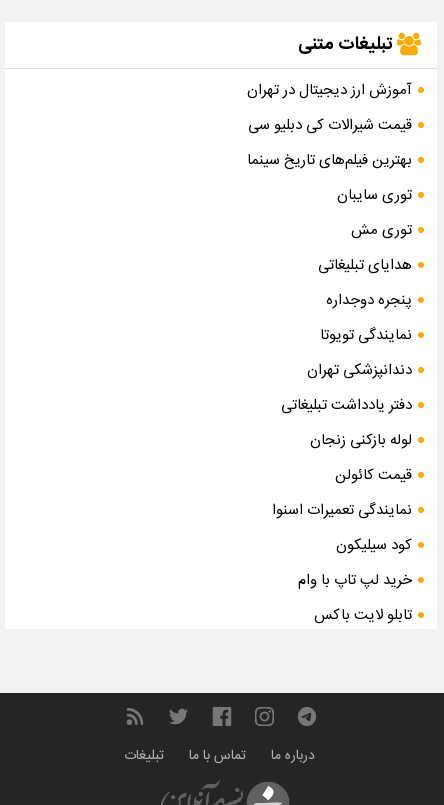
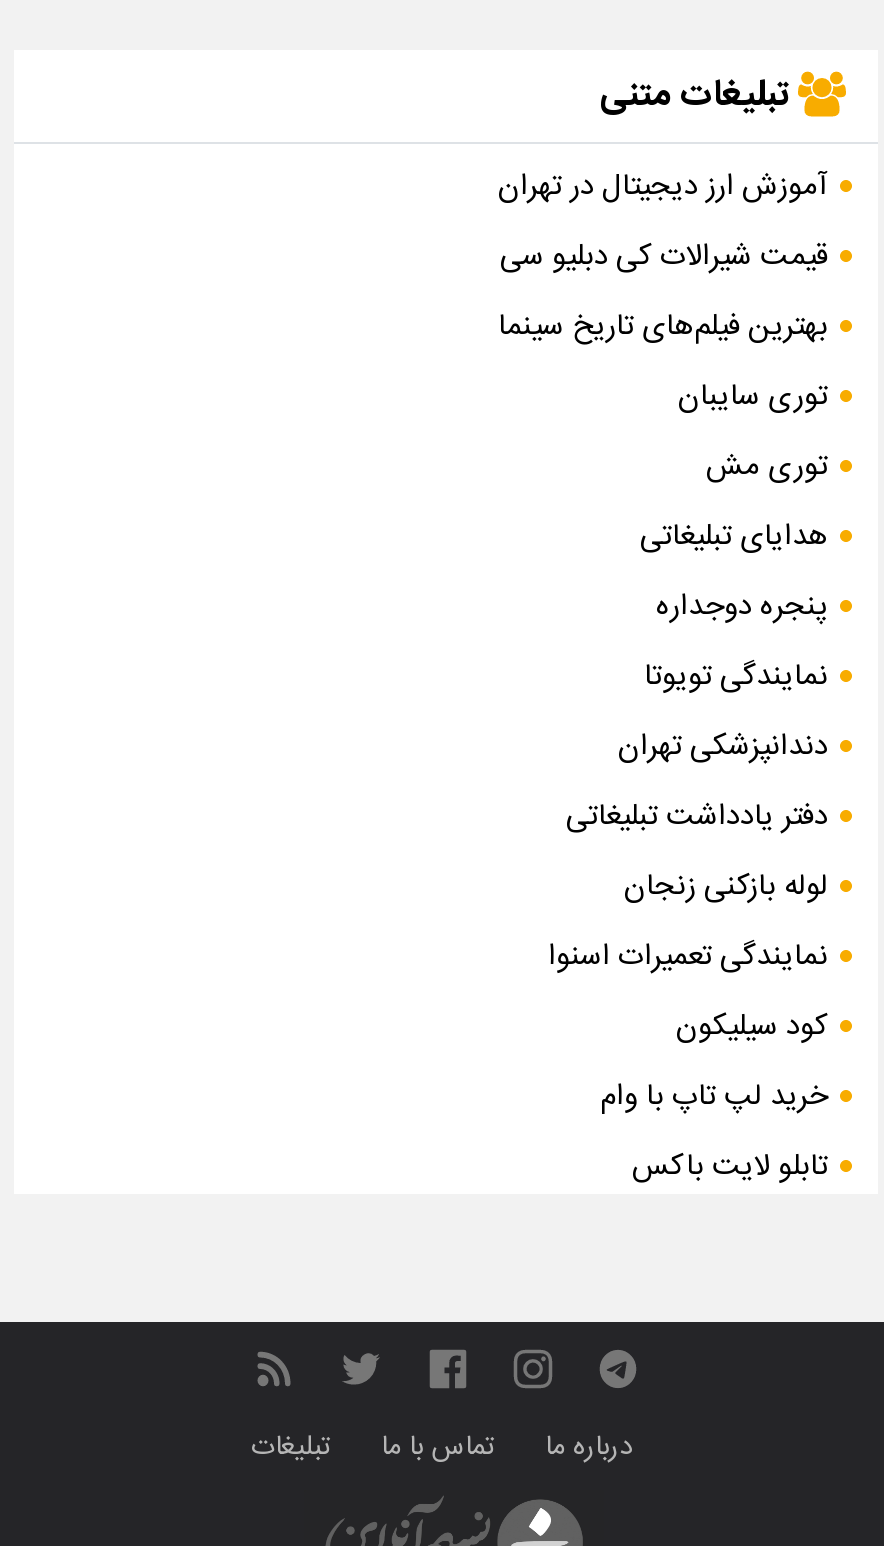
- قیمت کائولن
